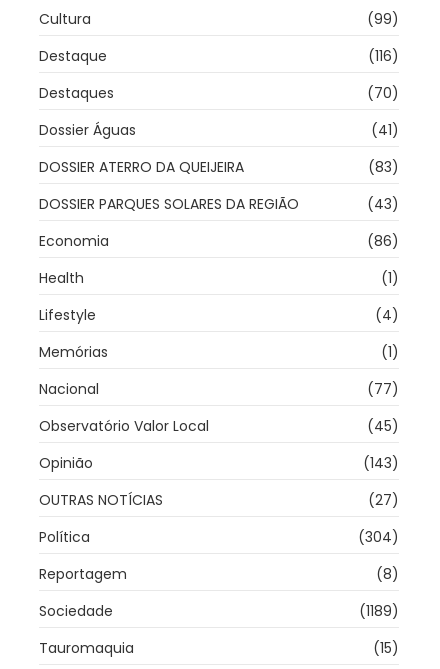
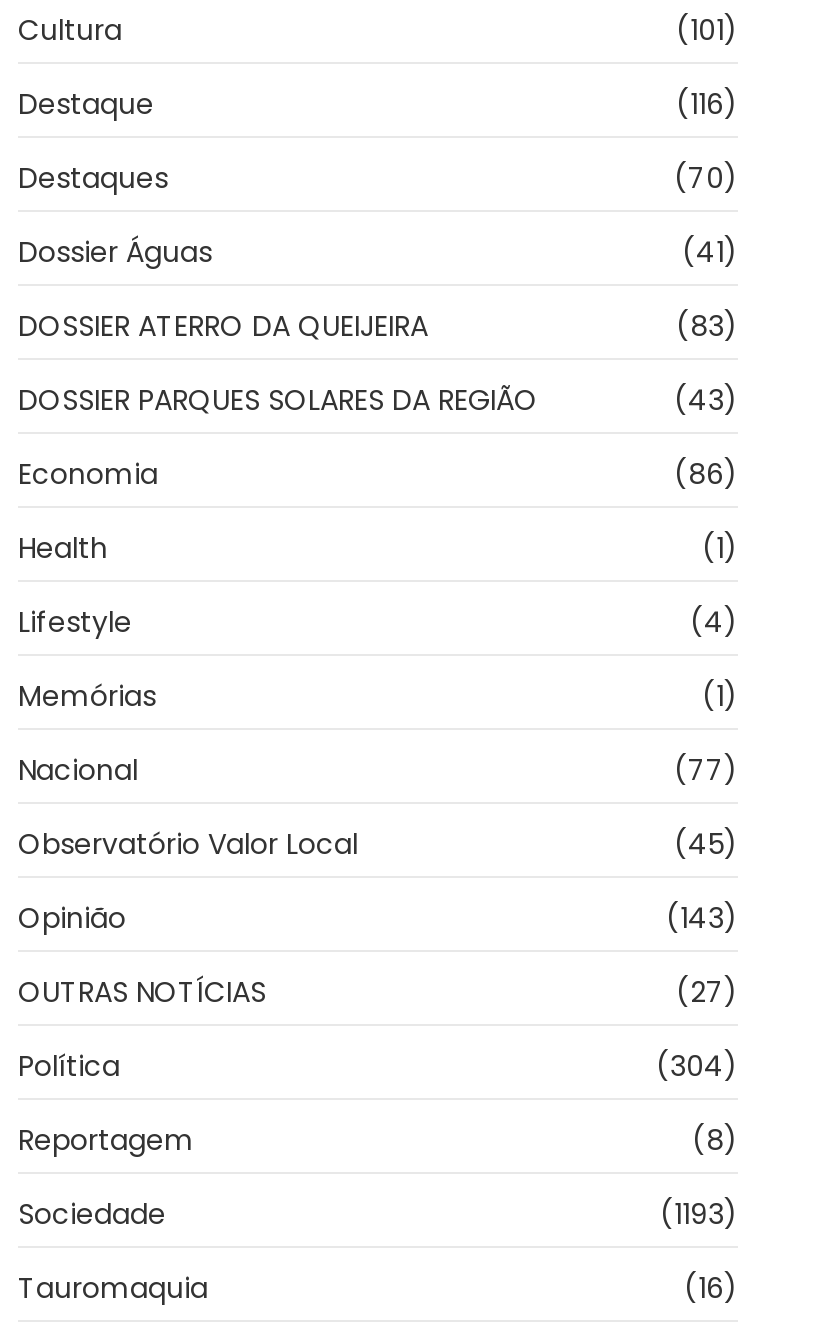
- (99)
+ (101)

- (1189)
+ (1193)

- (15)
+ (16)
